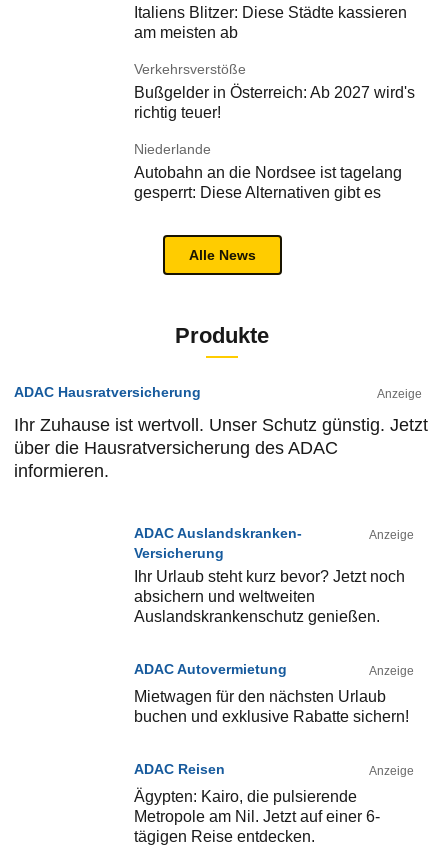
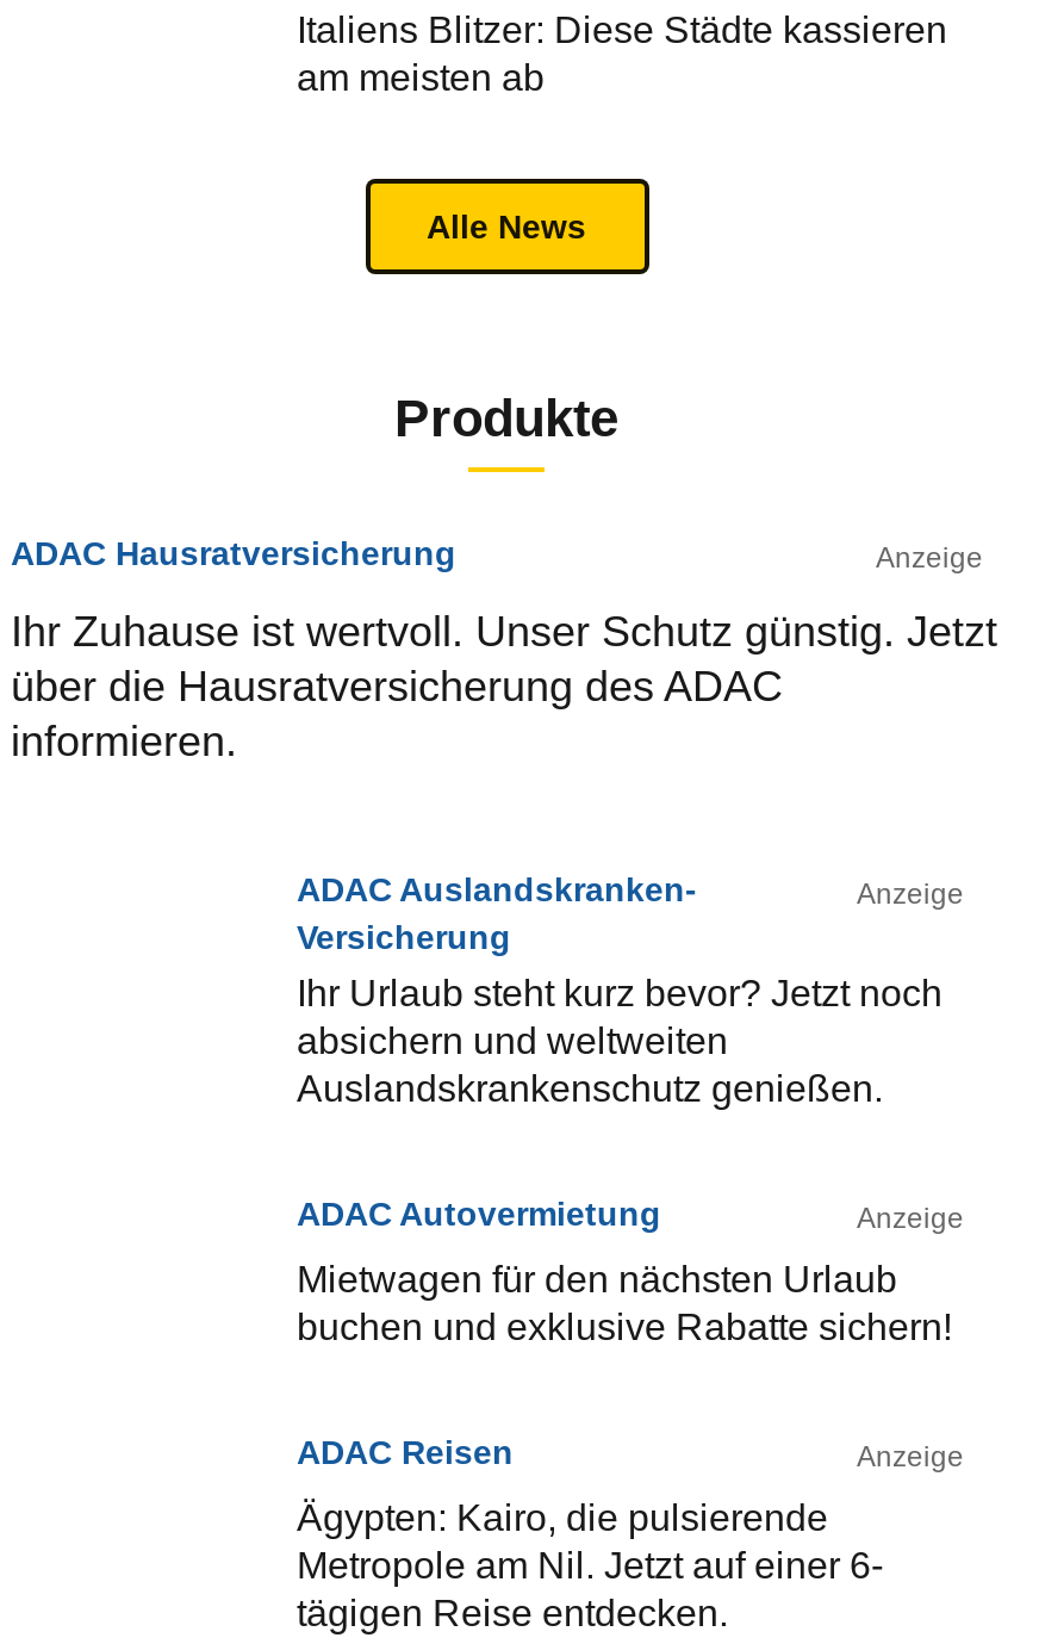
- Verkehrsverstöße
- Bußgelder in Österreich: Ab 2027 wird's
- richtig teuer!
- Niederlande
- Autobahn an die Nordsee ist tagelang
- gesperrt: Diese Alternativen gibt es
